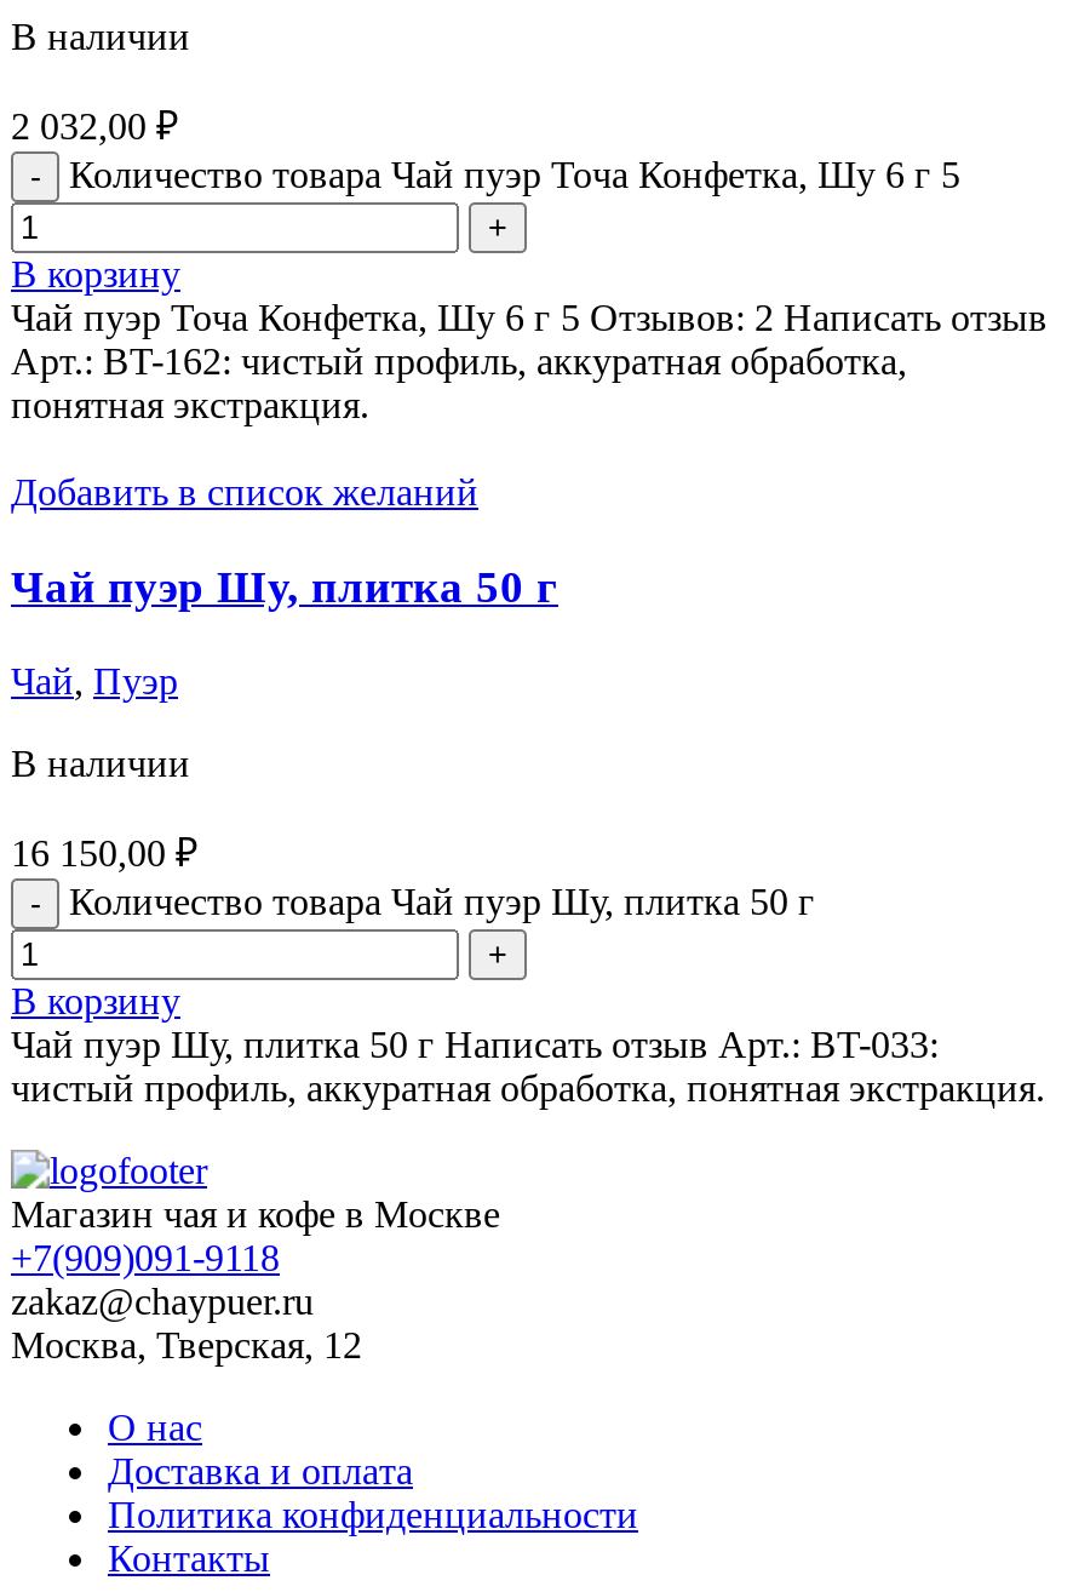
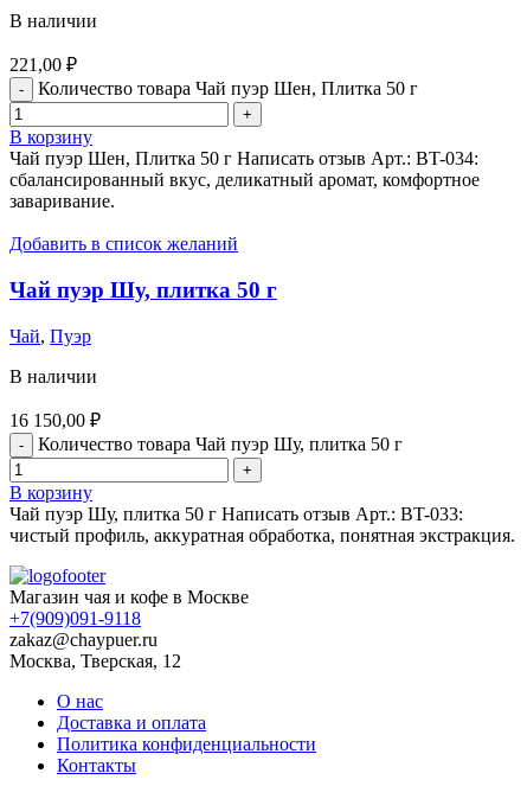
- 2 032,00 ₽
- Количество товара Чай пуэр Точа Конфетка, Шу 6 г 5
+ 221,00 ₽
+ Количество товара Чай пуэр Шен, Плитка 50 г

- Чай пуэр Точа Конфетка, Шу 6 г 5 Отзывов: 2 Написать отзыв
- Арт.: BT-162: чистый профиль, аккуратная обработка,
- понятная экстракция.
+ Чай пуэр Шен, Плитка 50 г Написать отзыв Арт.: BT-034:
+ сбалансированный вкус, деликатный аромат, комфортное
+ заваривание.
